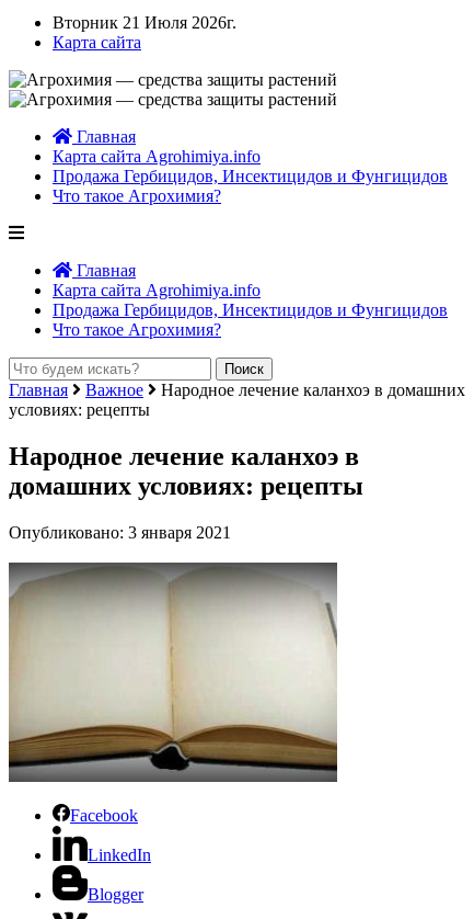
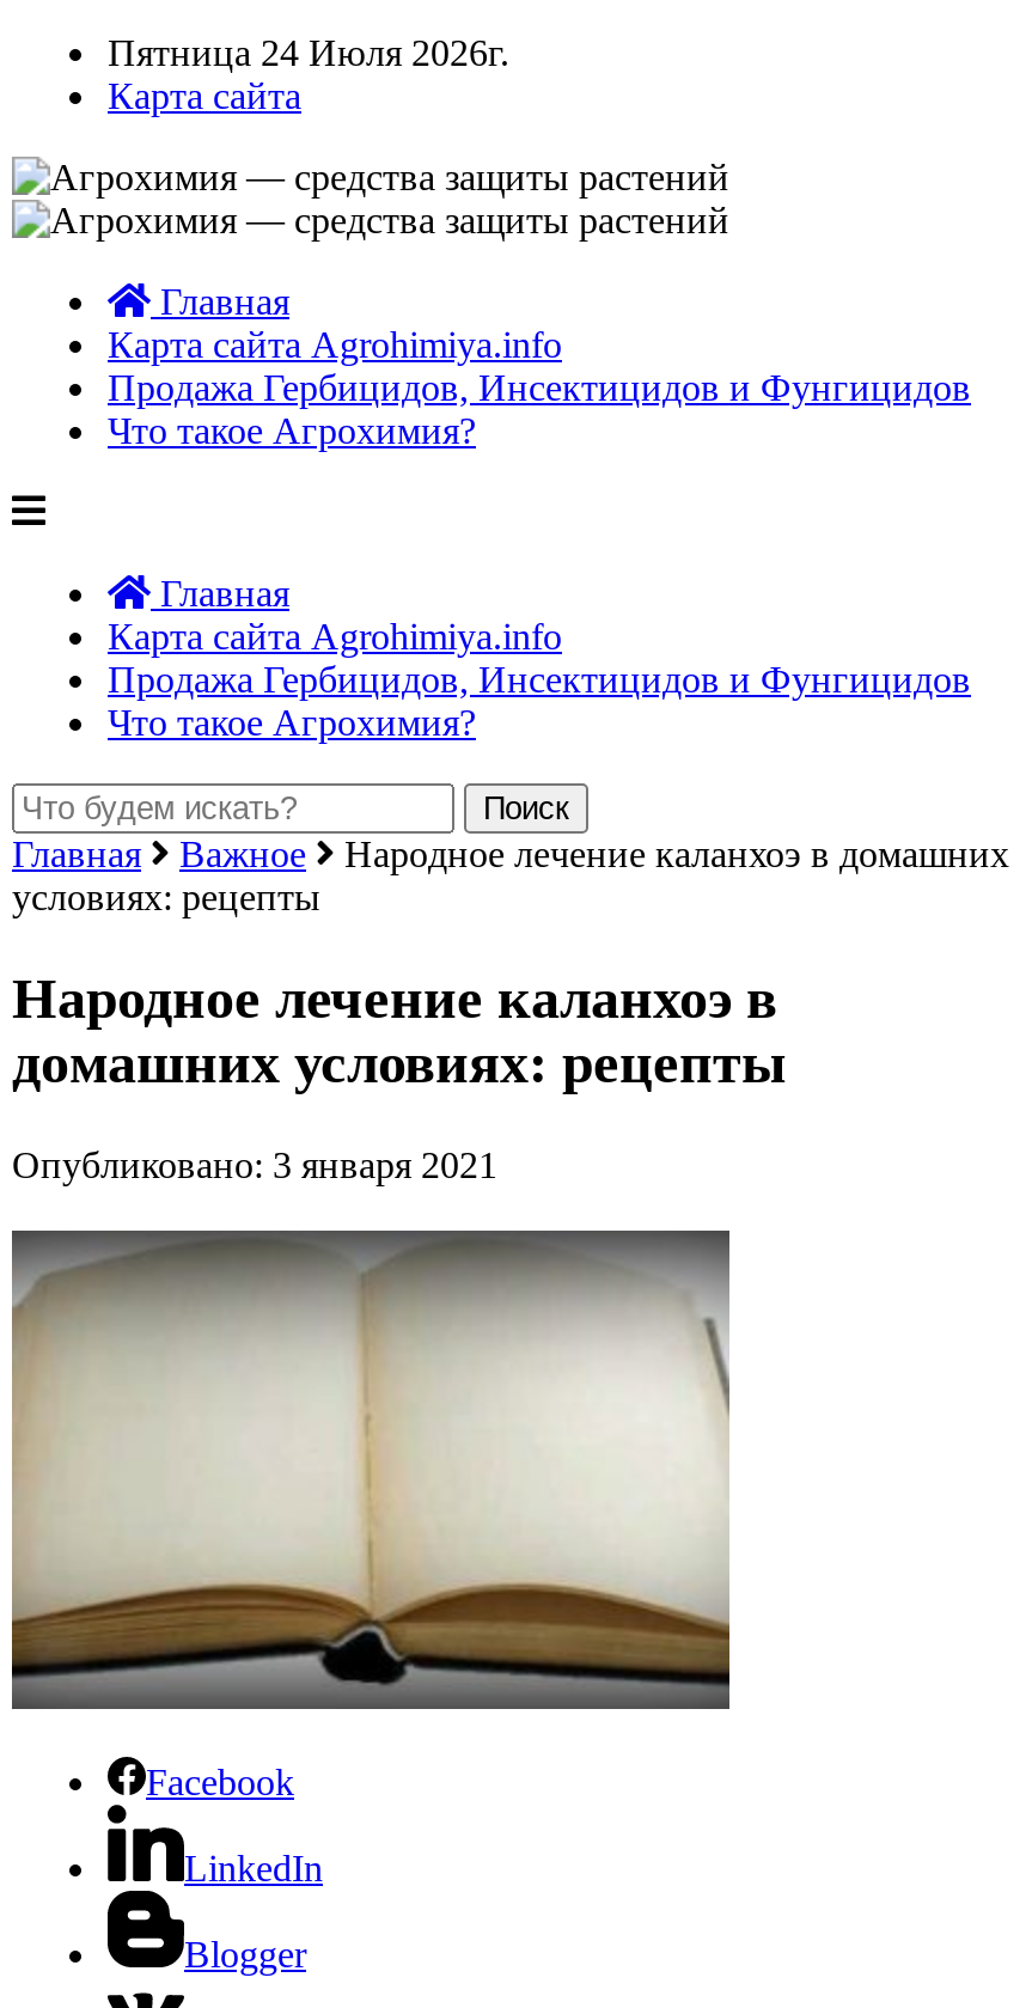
- Вторник 21 Июля 2026г.
+ Пятница 24 Июля 2026г.
